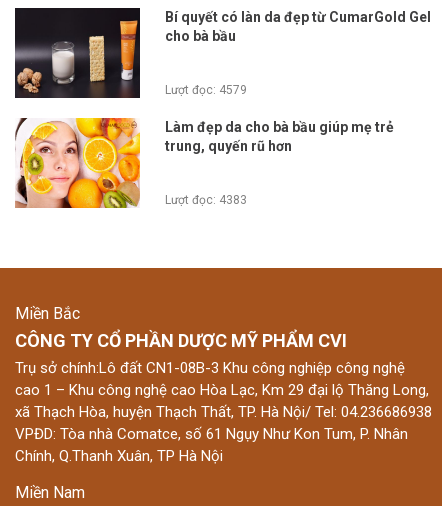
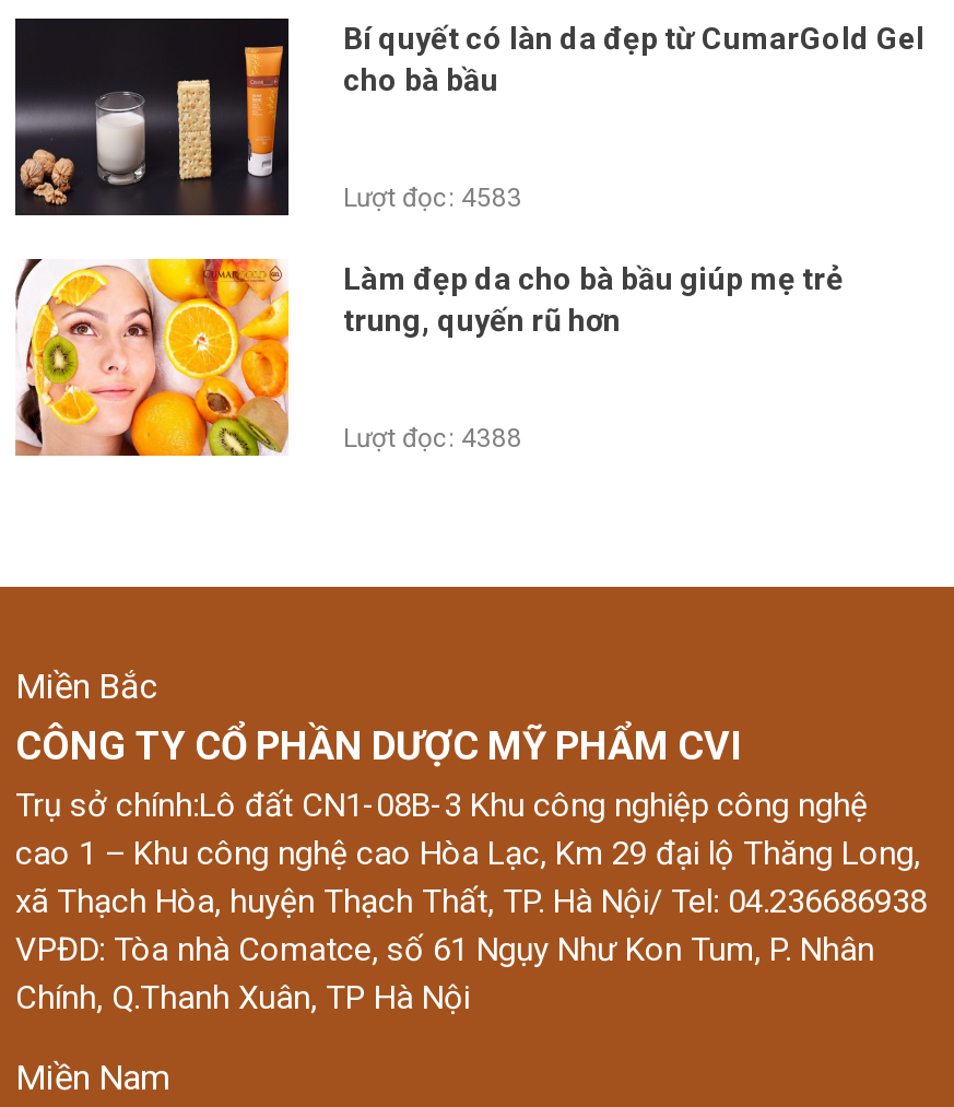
- Lượt đọc: 4579
+ Lượt đọc: 4583

- Lượt đọc: 4383
+ Lượt đọc: 4388
